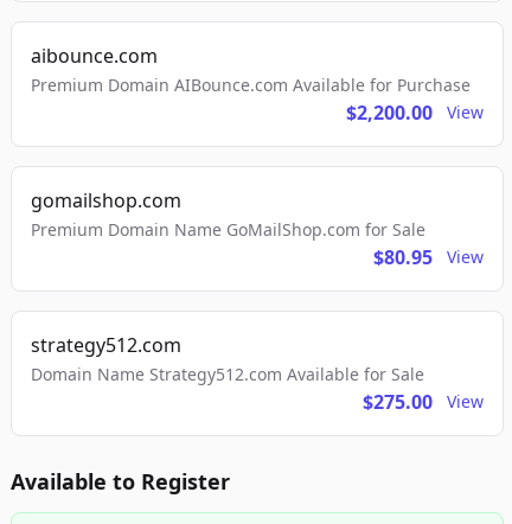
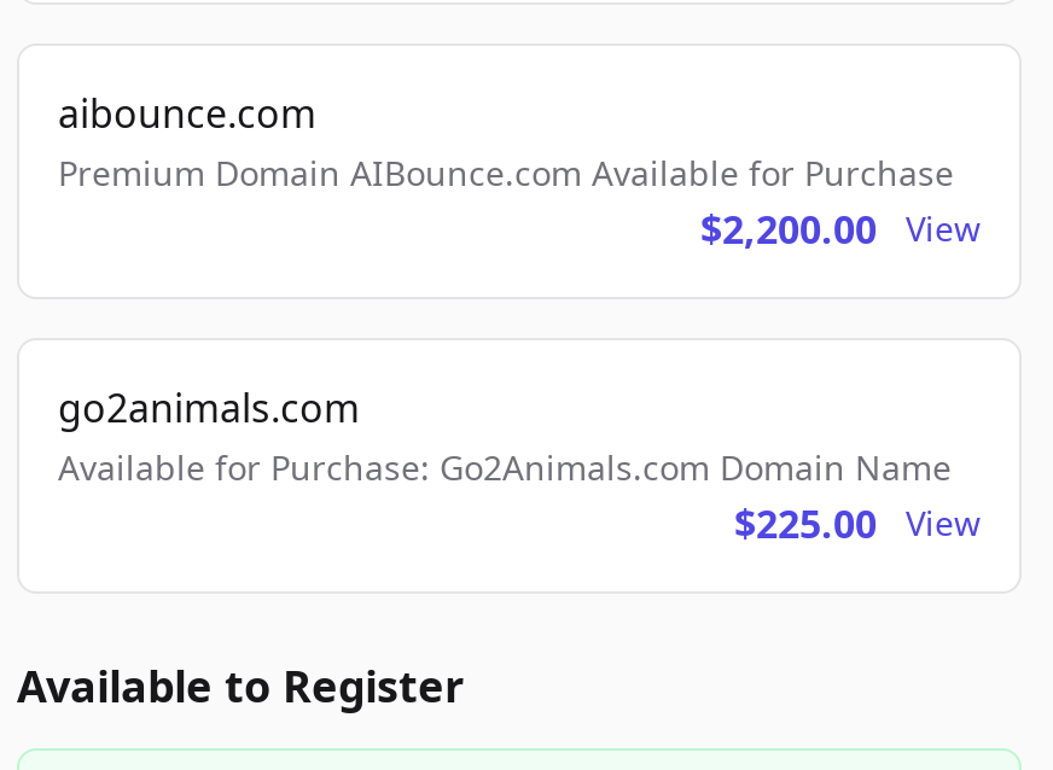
- gomailshop.com
- Premium Domain Name GoMailShop.com for Sale
- $80.95
- View
- strategy512.com
- Domain Name Strategy512.com Available for Sale
- $275.00
+ go2animals.com
+ Available for Purchase: Go2Animals.com Domain Name
+ $225.00
